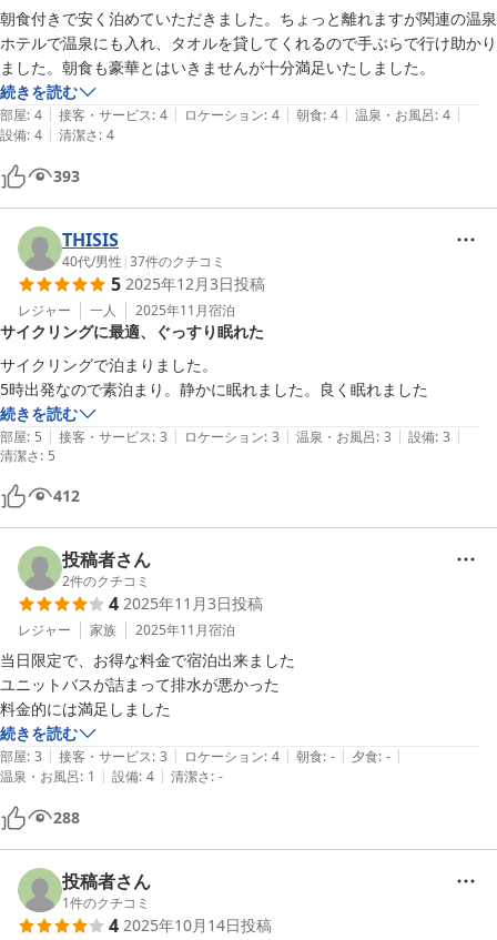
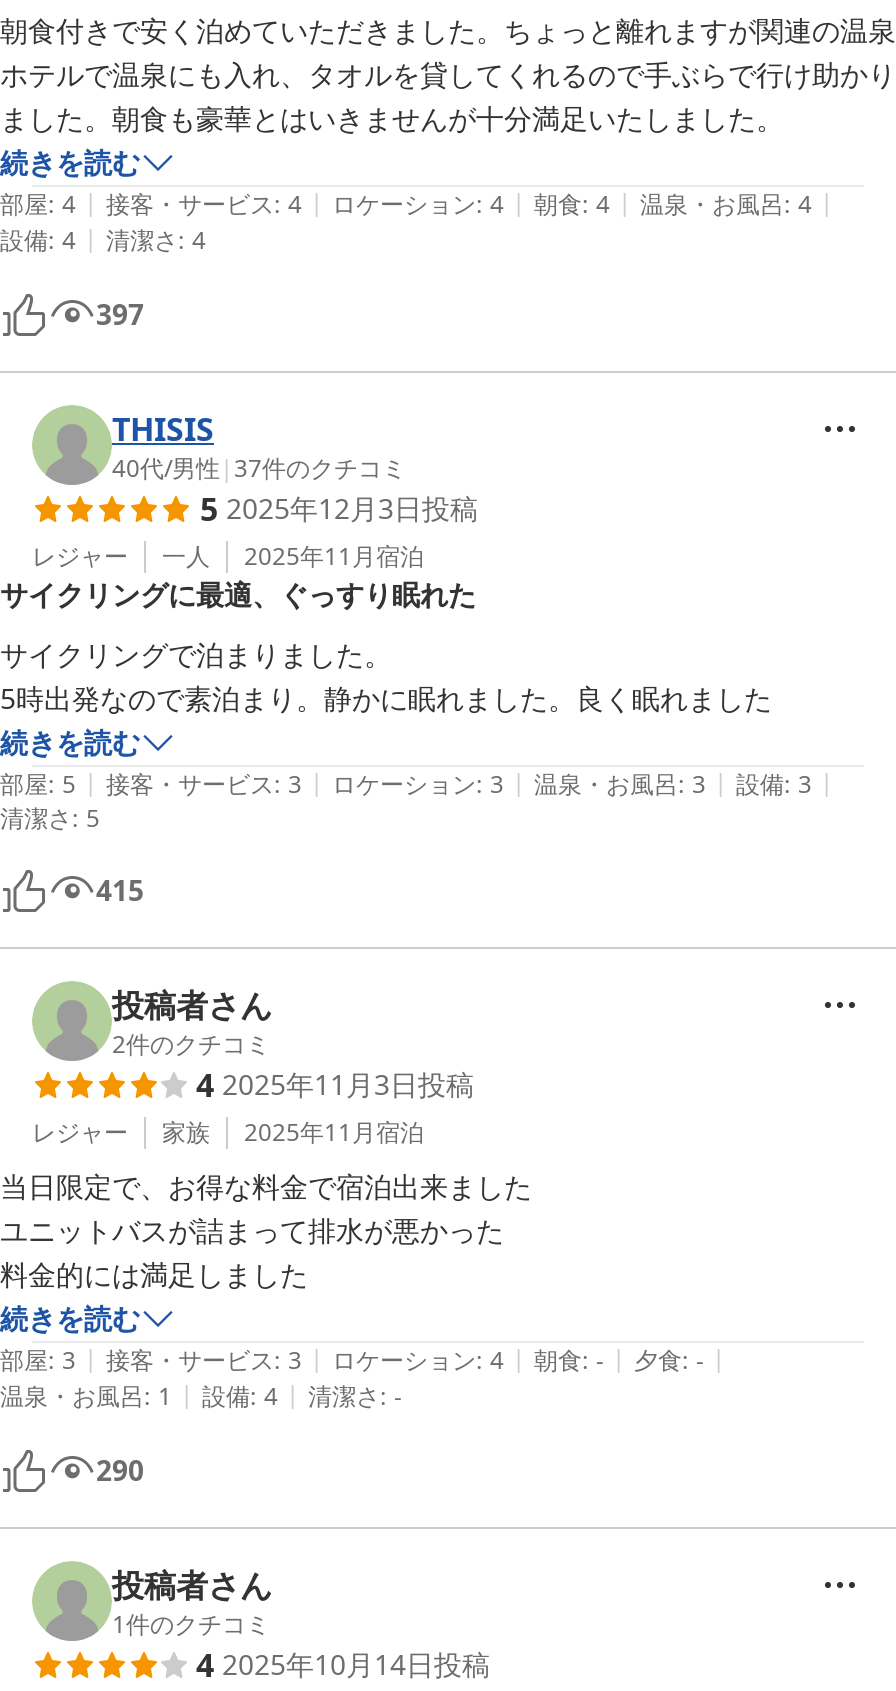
- 393
+ 397

- 412
+ 415

- 288
+ 290
